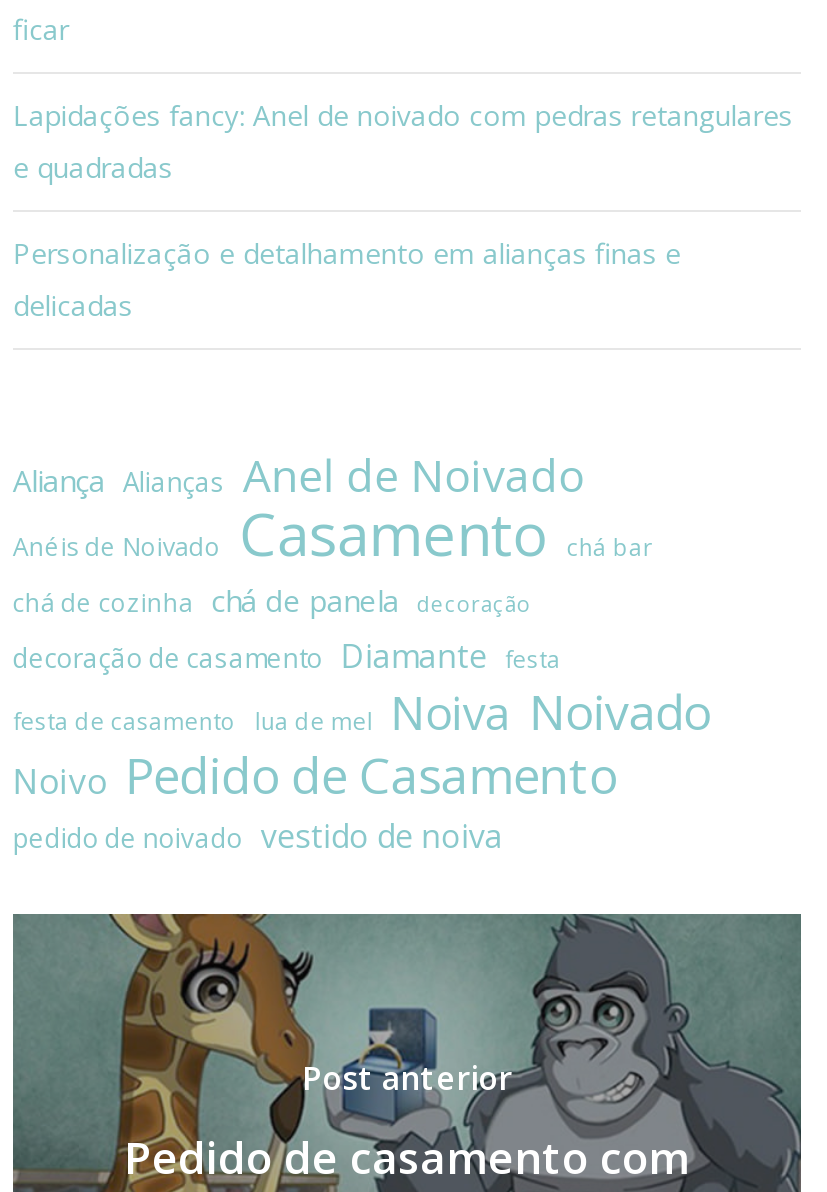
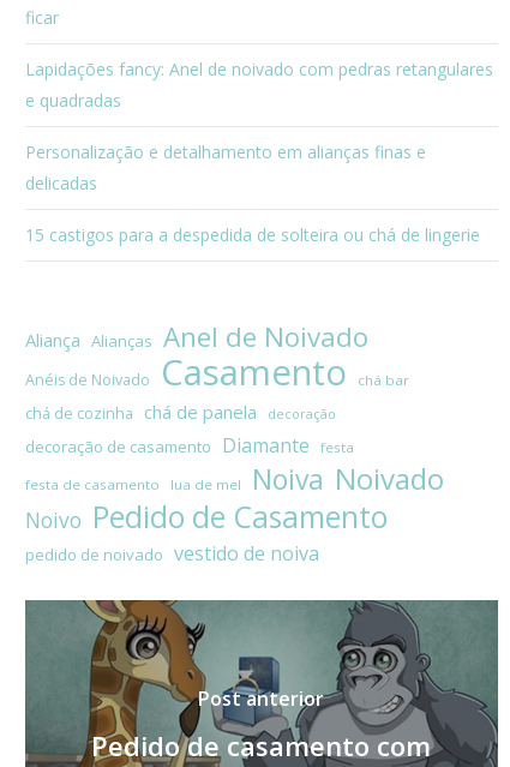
+ 15 castigos para a despedida de solteira ou chá de lingerie
